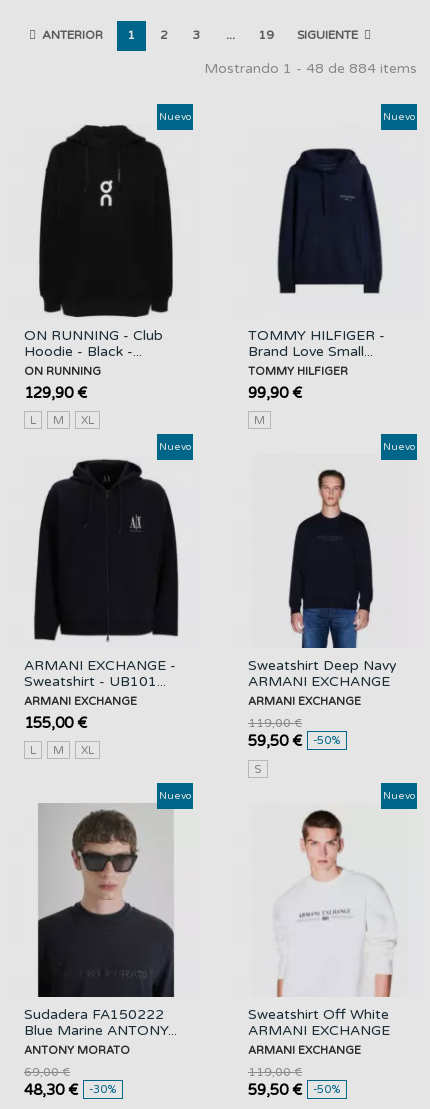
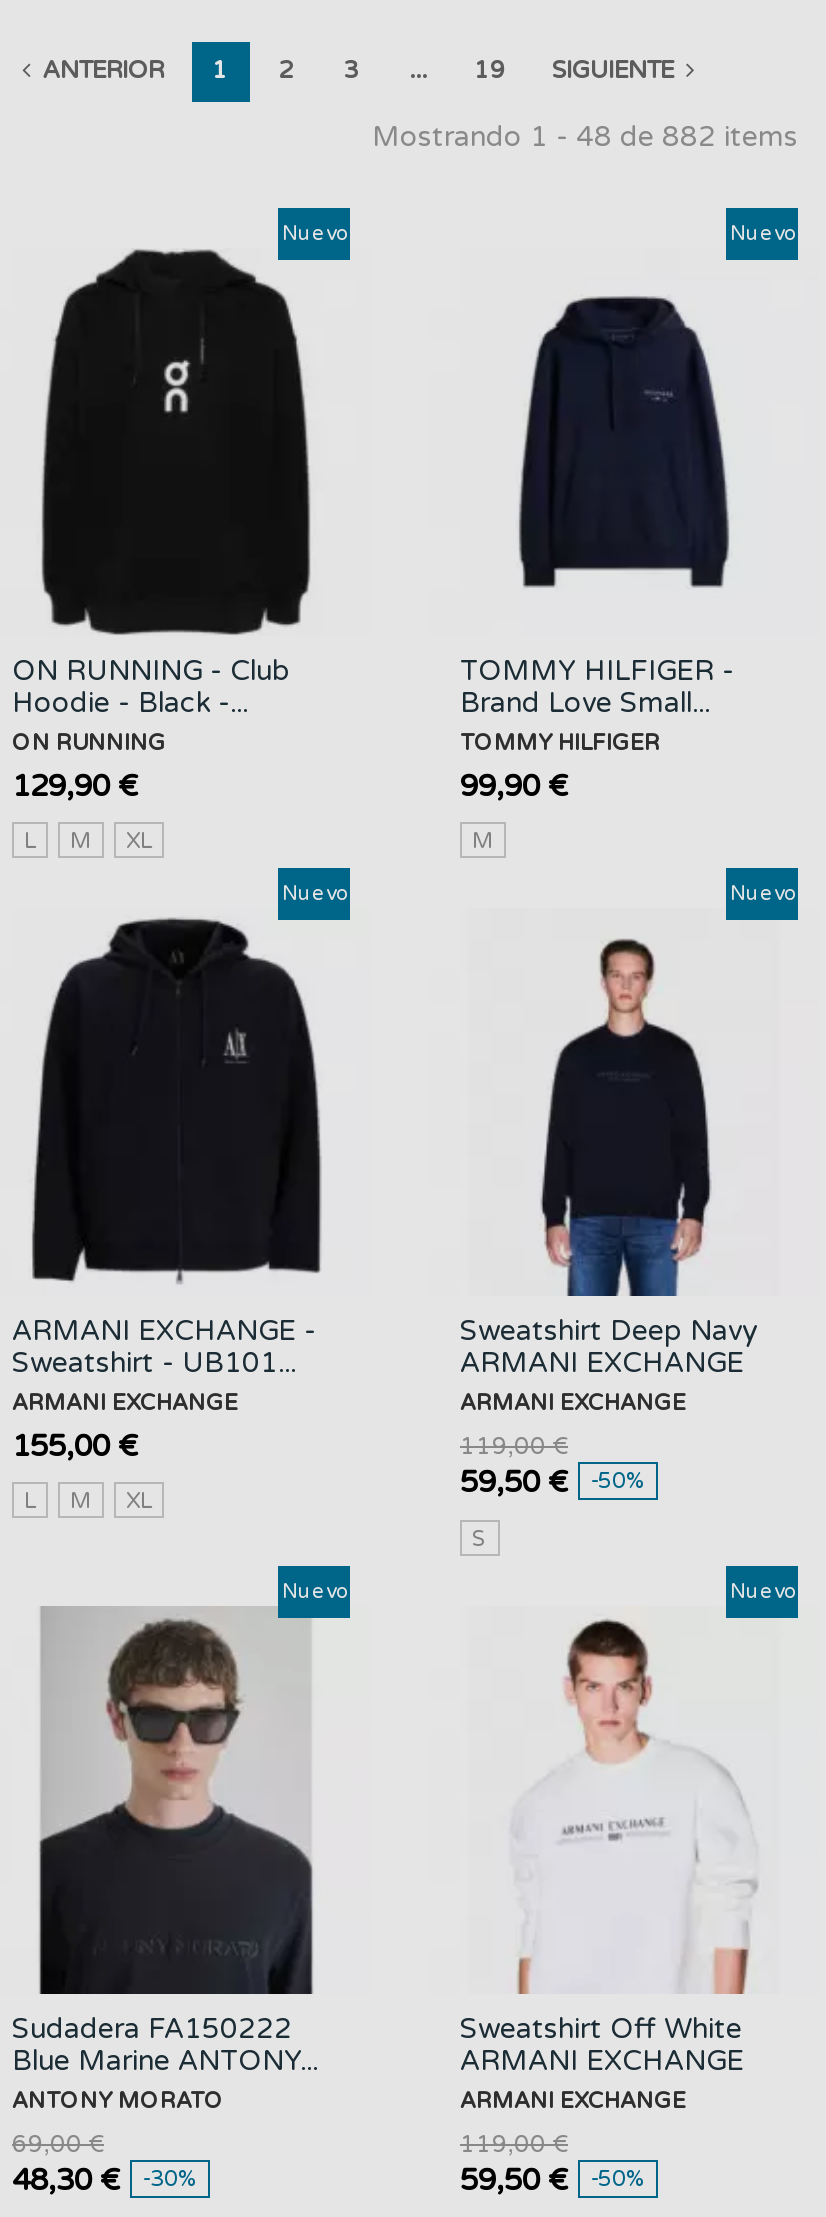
- Mostrando 1 - 48 de 884 items
+ Mostrando 1 - 48 de 882 items
